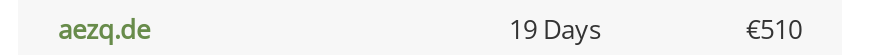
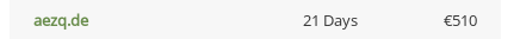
- 19 Days
+ 21 Days
